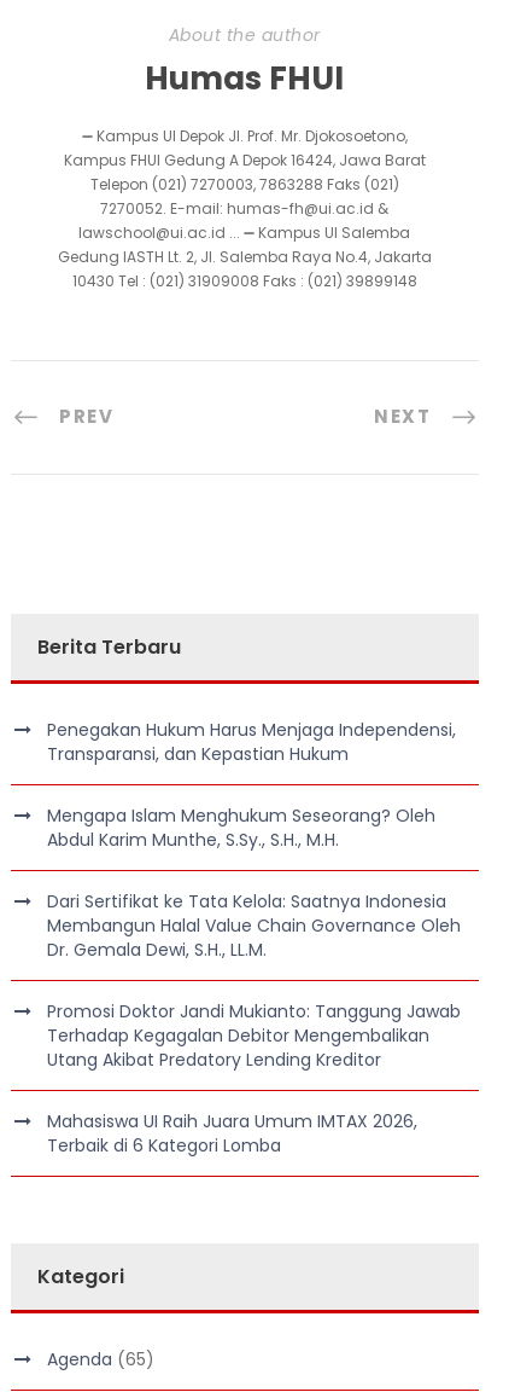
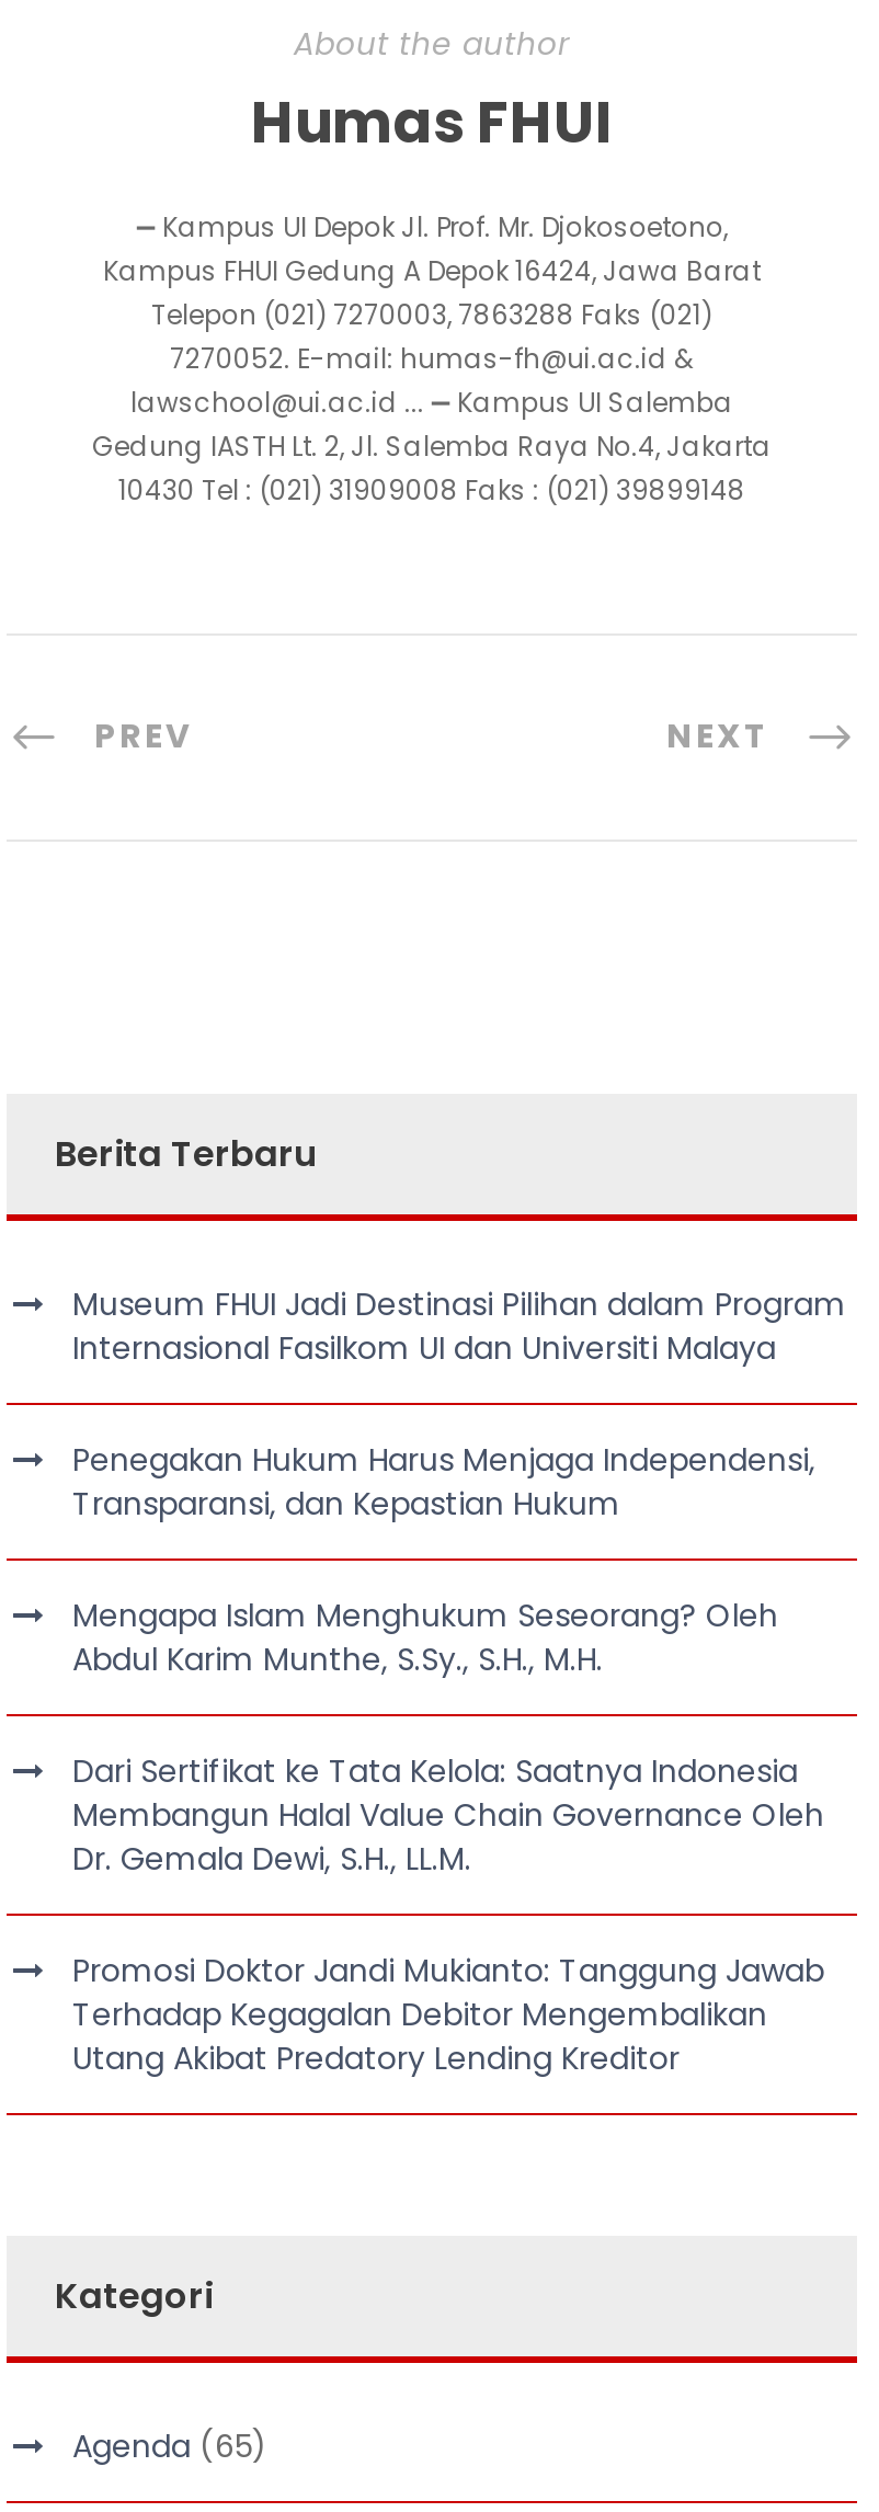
+ Museum FHUI Jadi Destinasi Pilihan dalam Program
+ Internasional Fasilkom UI dan Universiti Malaya

moved down: Penegakan Hukum Harus Menjaga Independensi, | Transparansi, dan Kepastian Hukum | Mengapa Islam Menghukum Seseorang? Oleh | ... | Terhadap Kegagalan Debitor Mengembalikan | Utang Akibat Predatory Lending Kreditor

- Mahasiswa UI Raih Juara Umum IMTAX 2026,
- Terbaik di 6 Kategori Lomba
